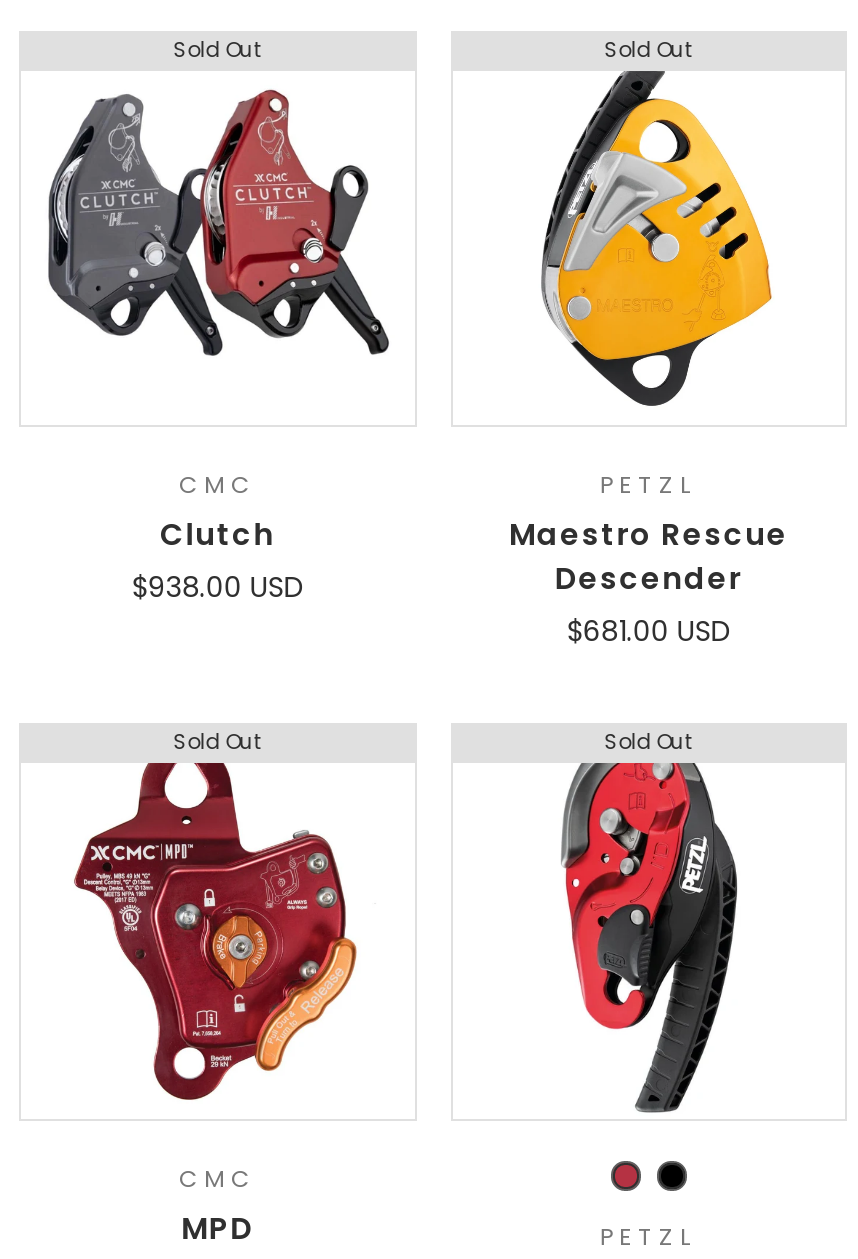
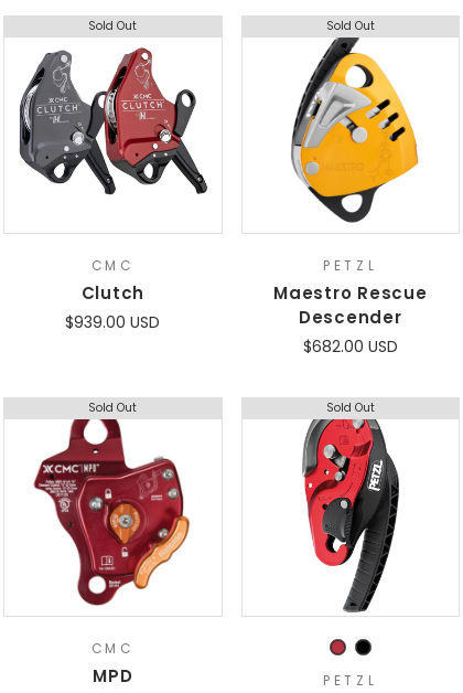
- $938.00 USD
+ $939.00 USD

- $681.00 USD
+ $682.00 USD
